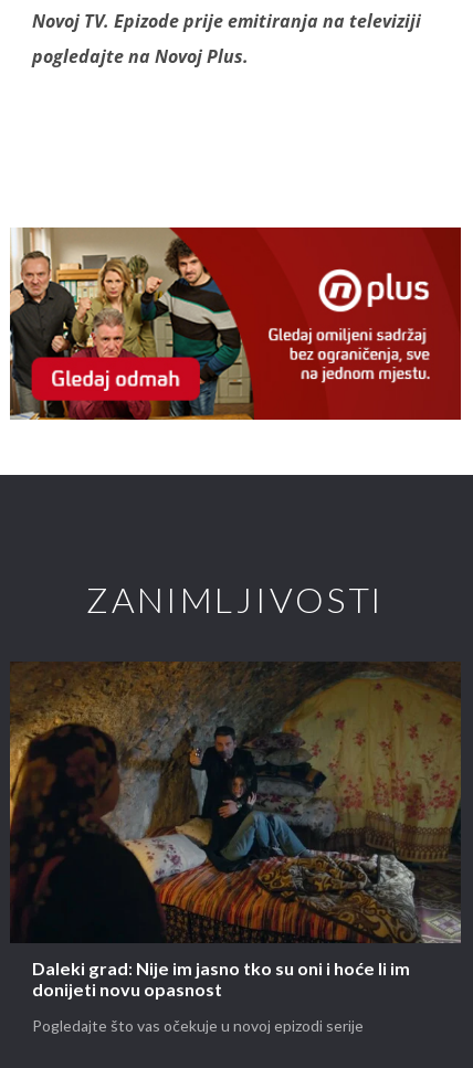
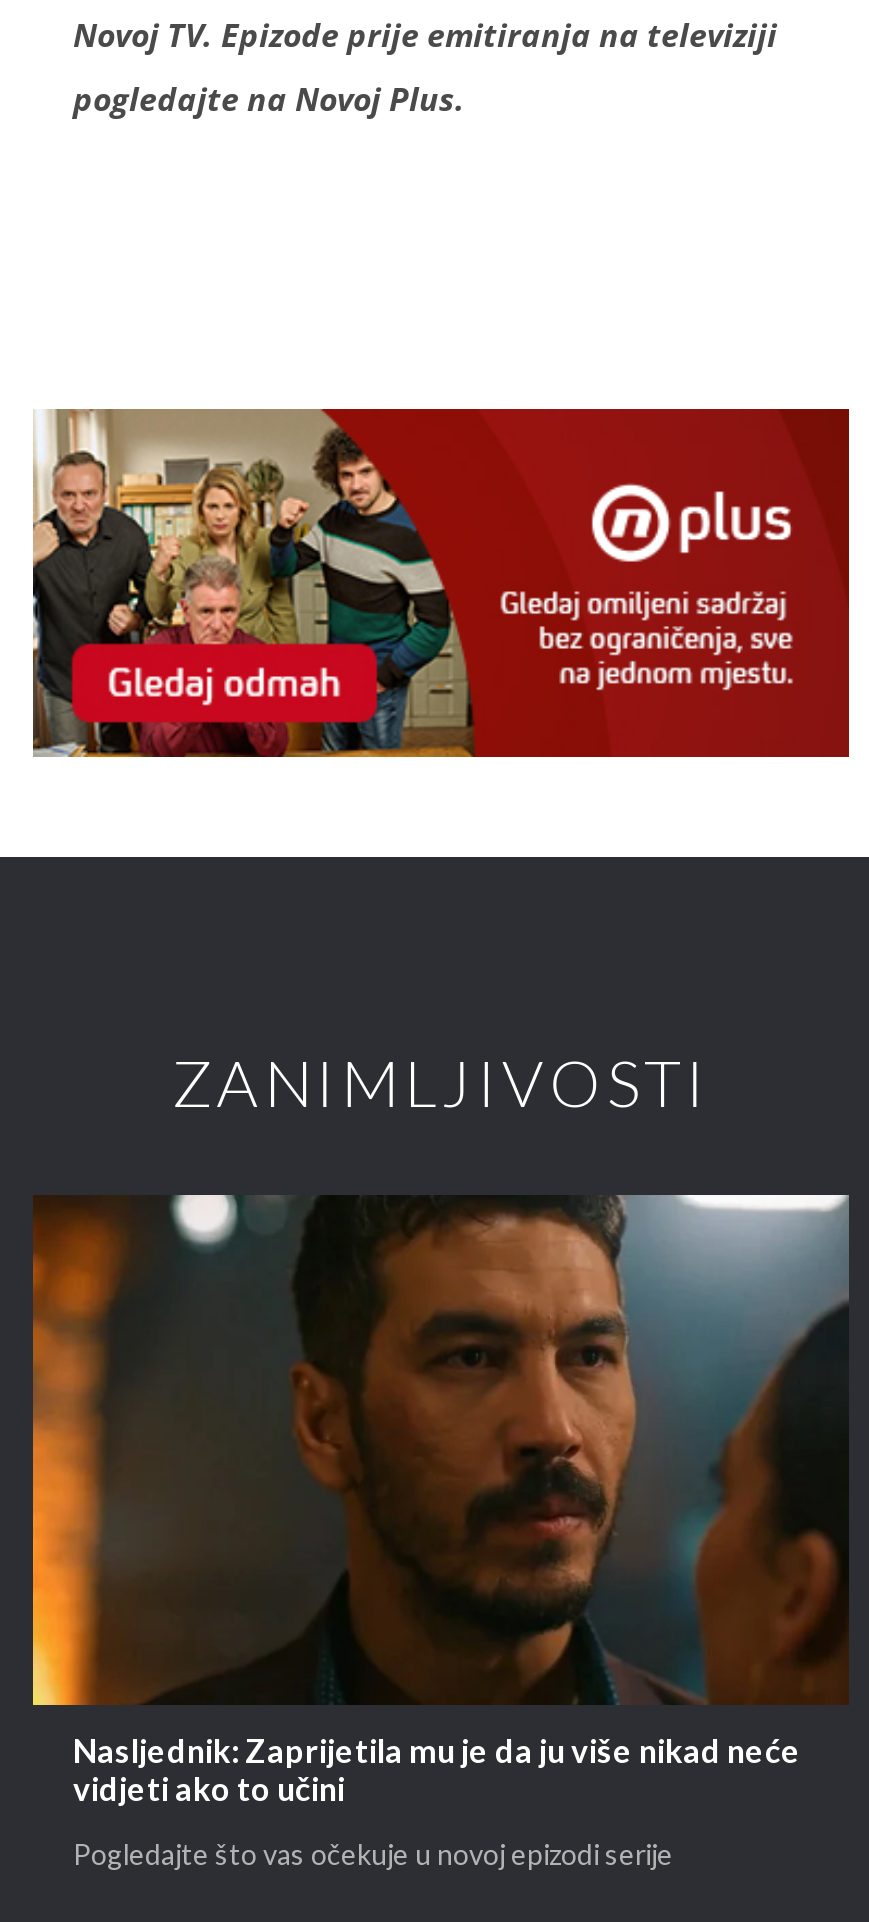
- [image]
- Daleki grad: Nije im jasno tko su oni i hoće li im
- donijeti novu opasnost
+ [image]
+ Nasljednik: Zaprijetila mu je da ju više nikad neće
+ vidjeti ako to učini
